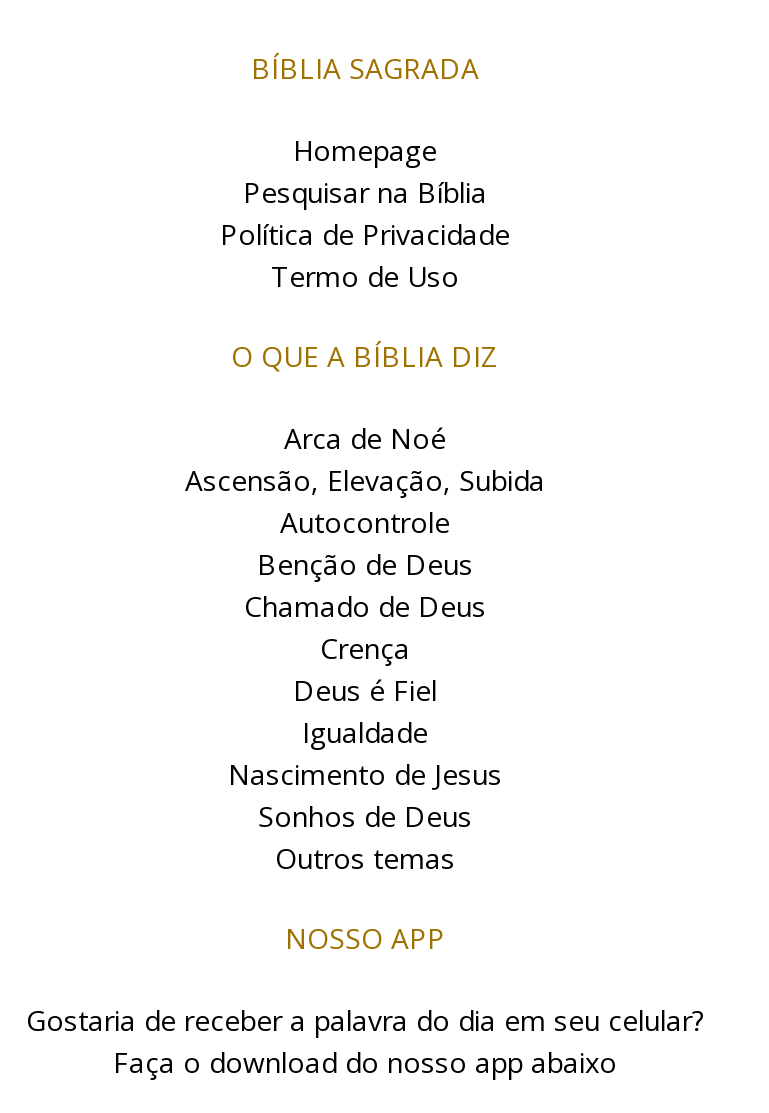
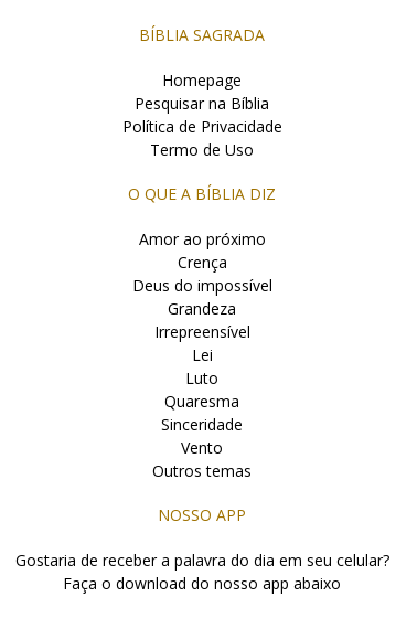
- Arca de Noé
- Ascensão, Elevação, Subida
- Autocontrole
- Benção de Deus
- Chamado de Deus
+ Amor ao próximo

moved up: Crença

- Deus é Fiel
- Igualdade
- Nascimento de Jesus
- Sonhos de Deus
+ Deus do impossível
+ Grandeza
+ Irrepreensível
+ Lei
+ Luto
+ Quaresma
+ Sinceridade
+ Vento
